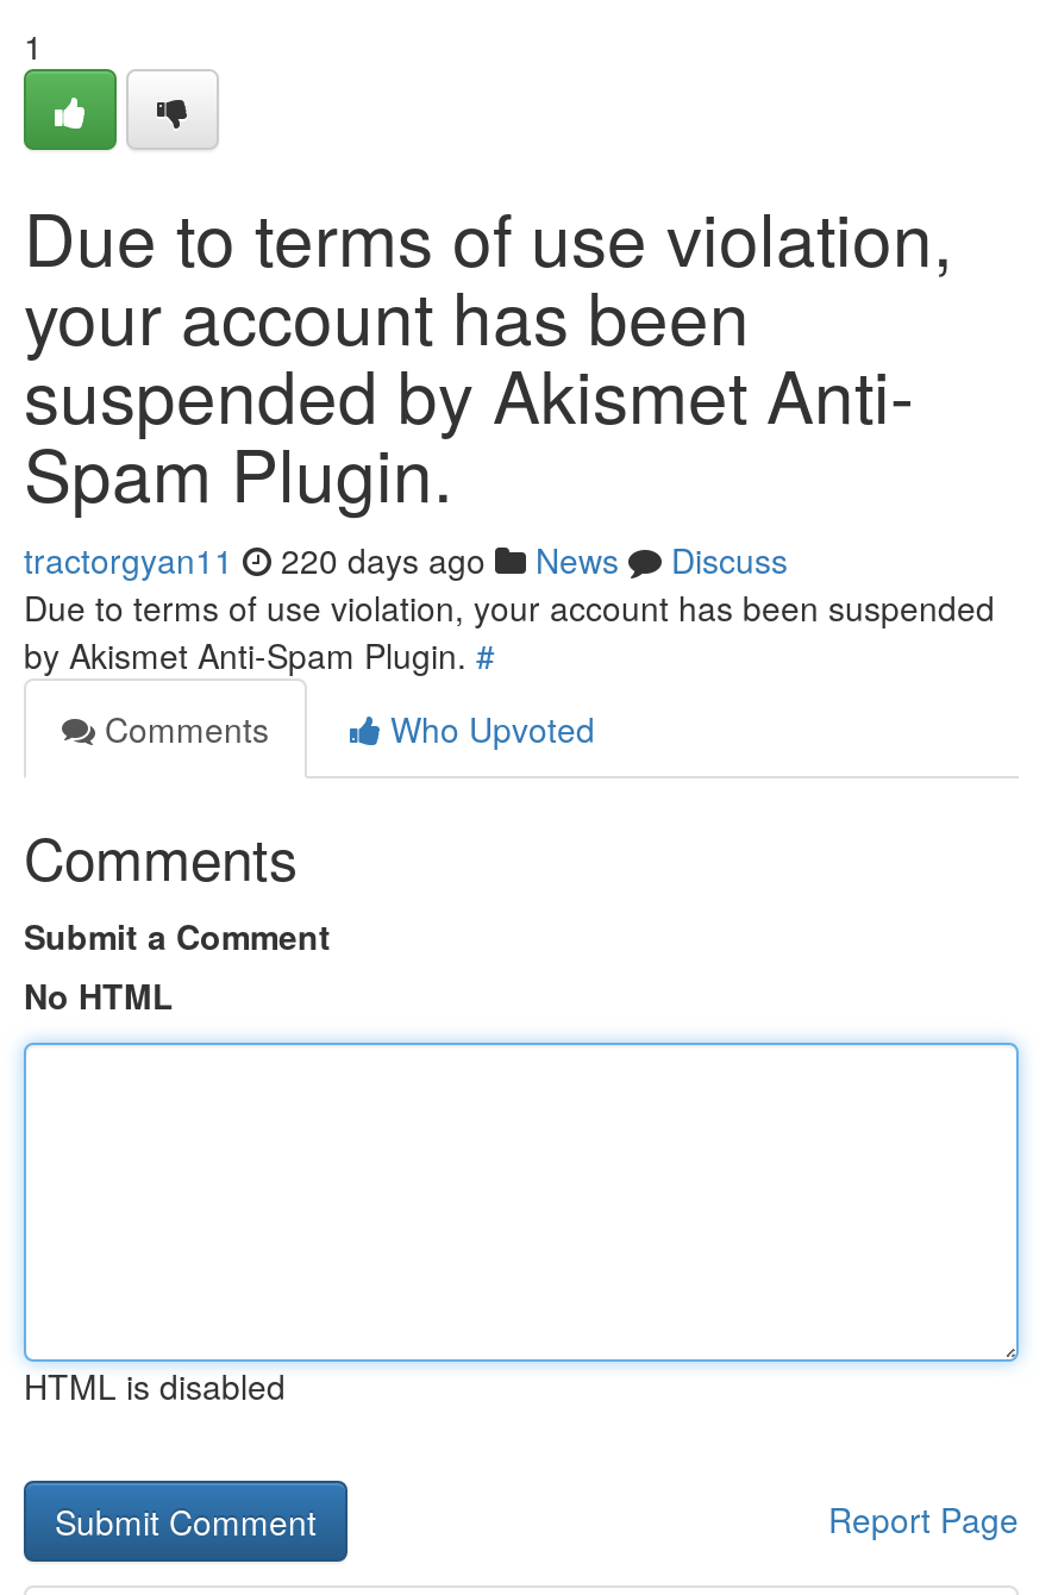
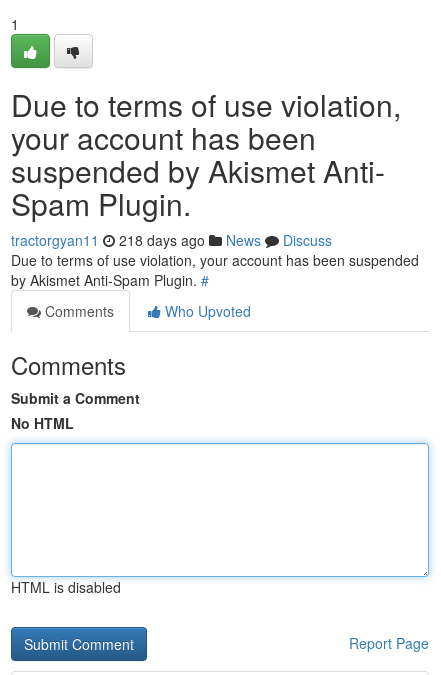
- tractorgyan11 220 days ago News Discuss
+ tractorgyan11 218 days ago News Discuss
